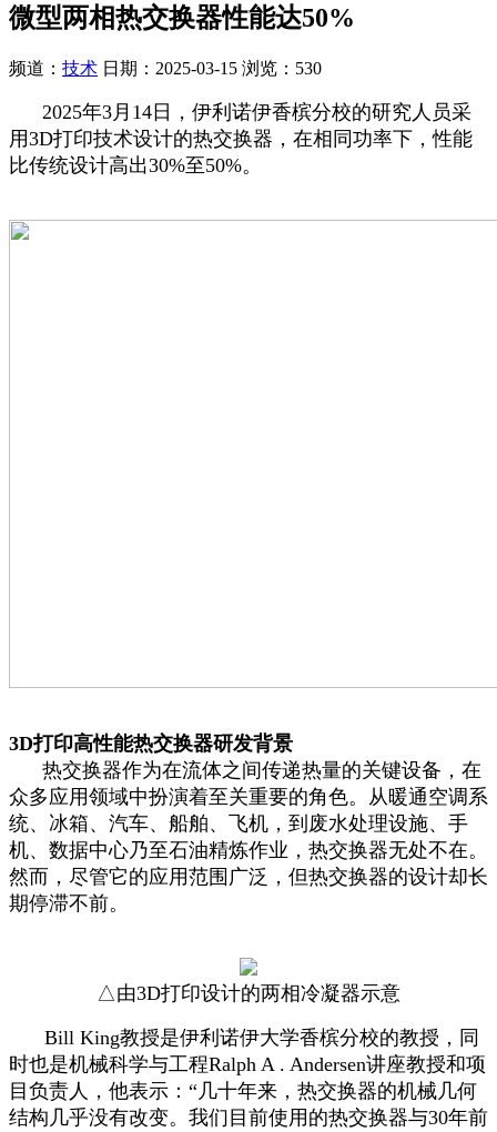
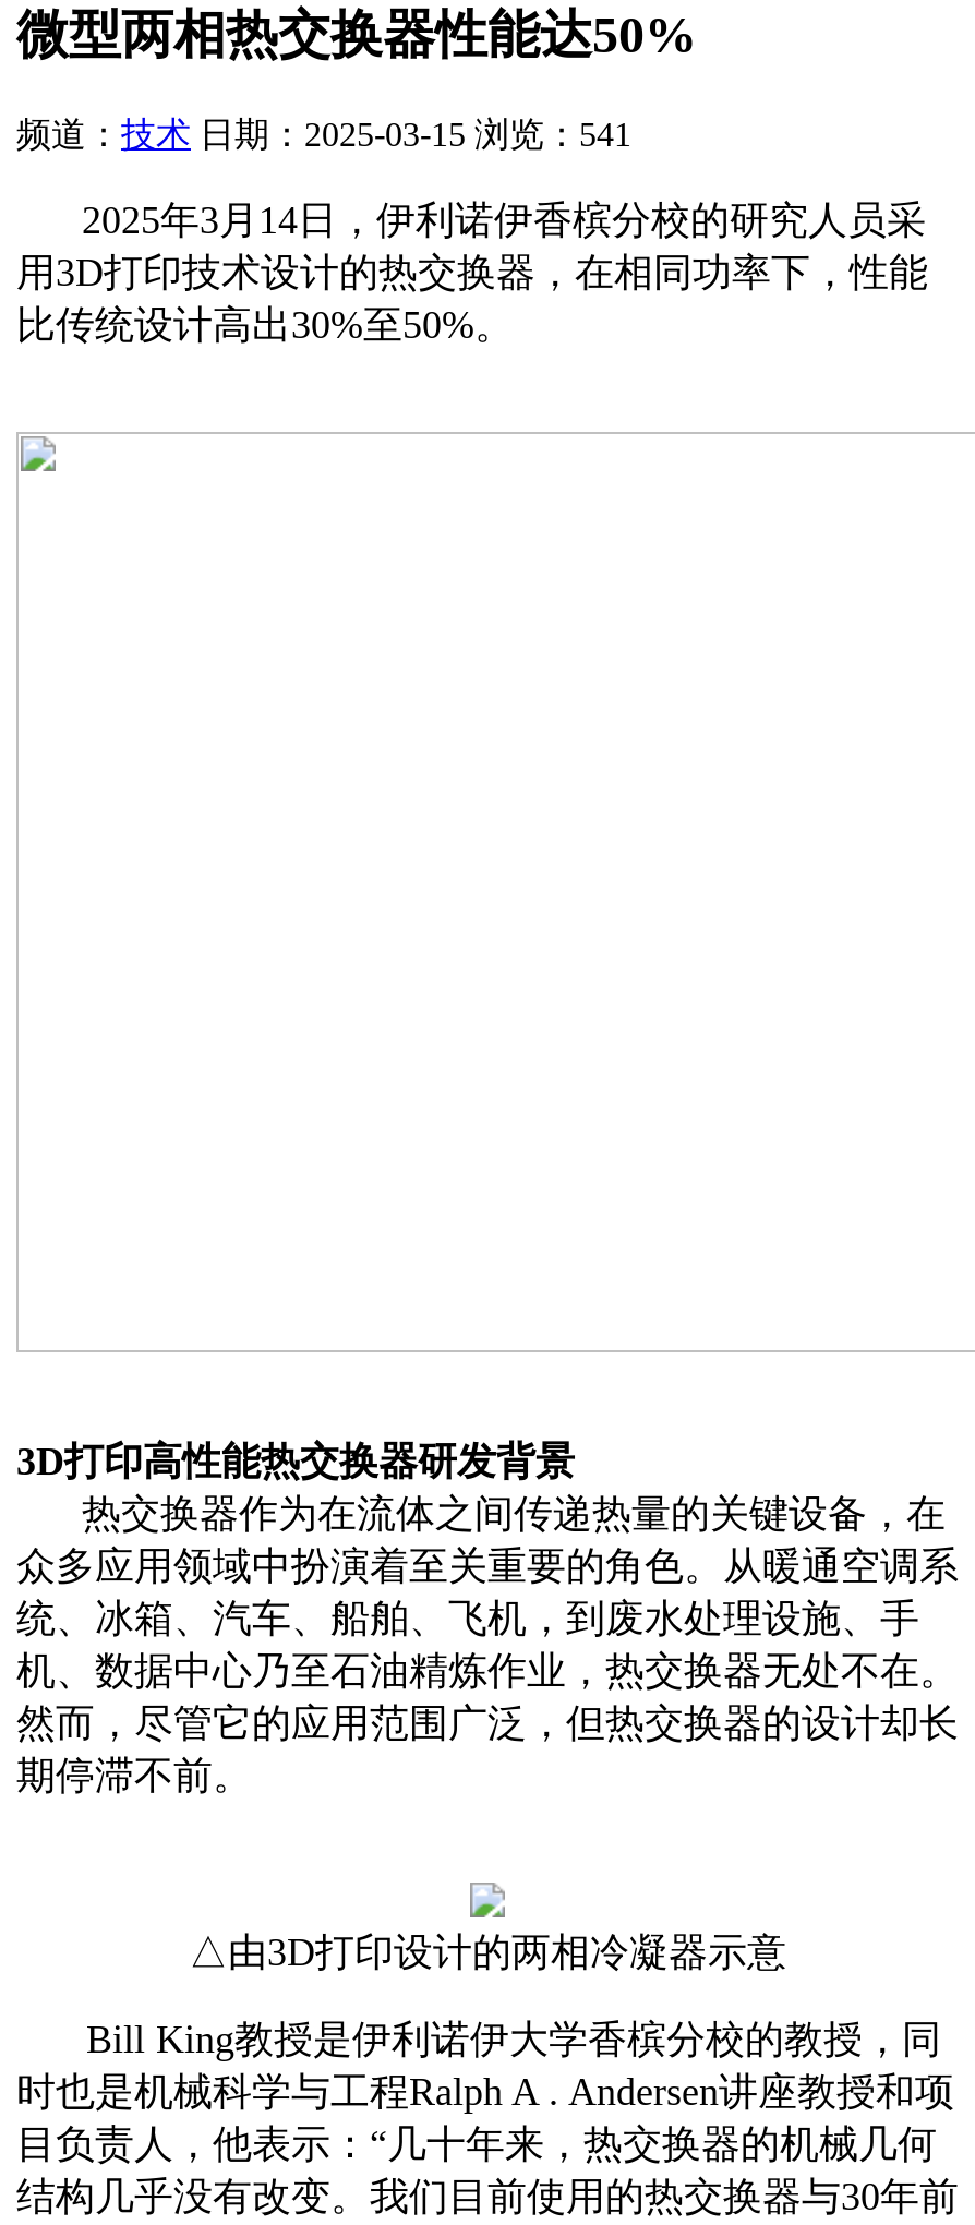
- 频道：技术 日期：2025-03-15 浏览：530
+ 频道：技术 日期：2025-03-15 浏览：541
